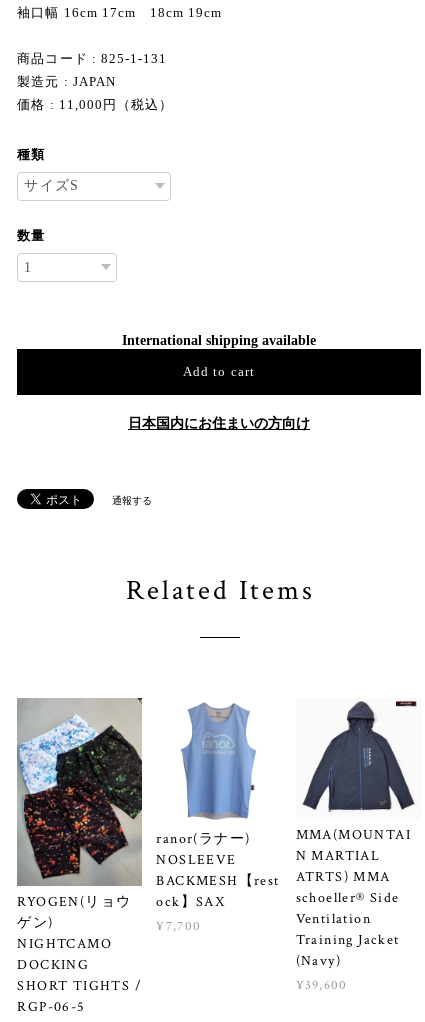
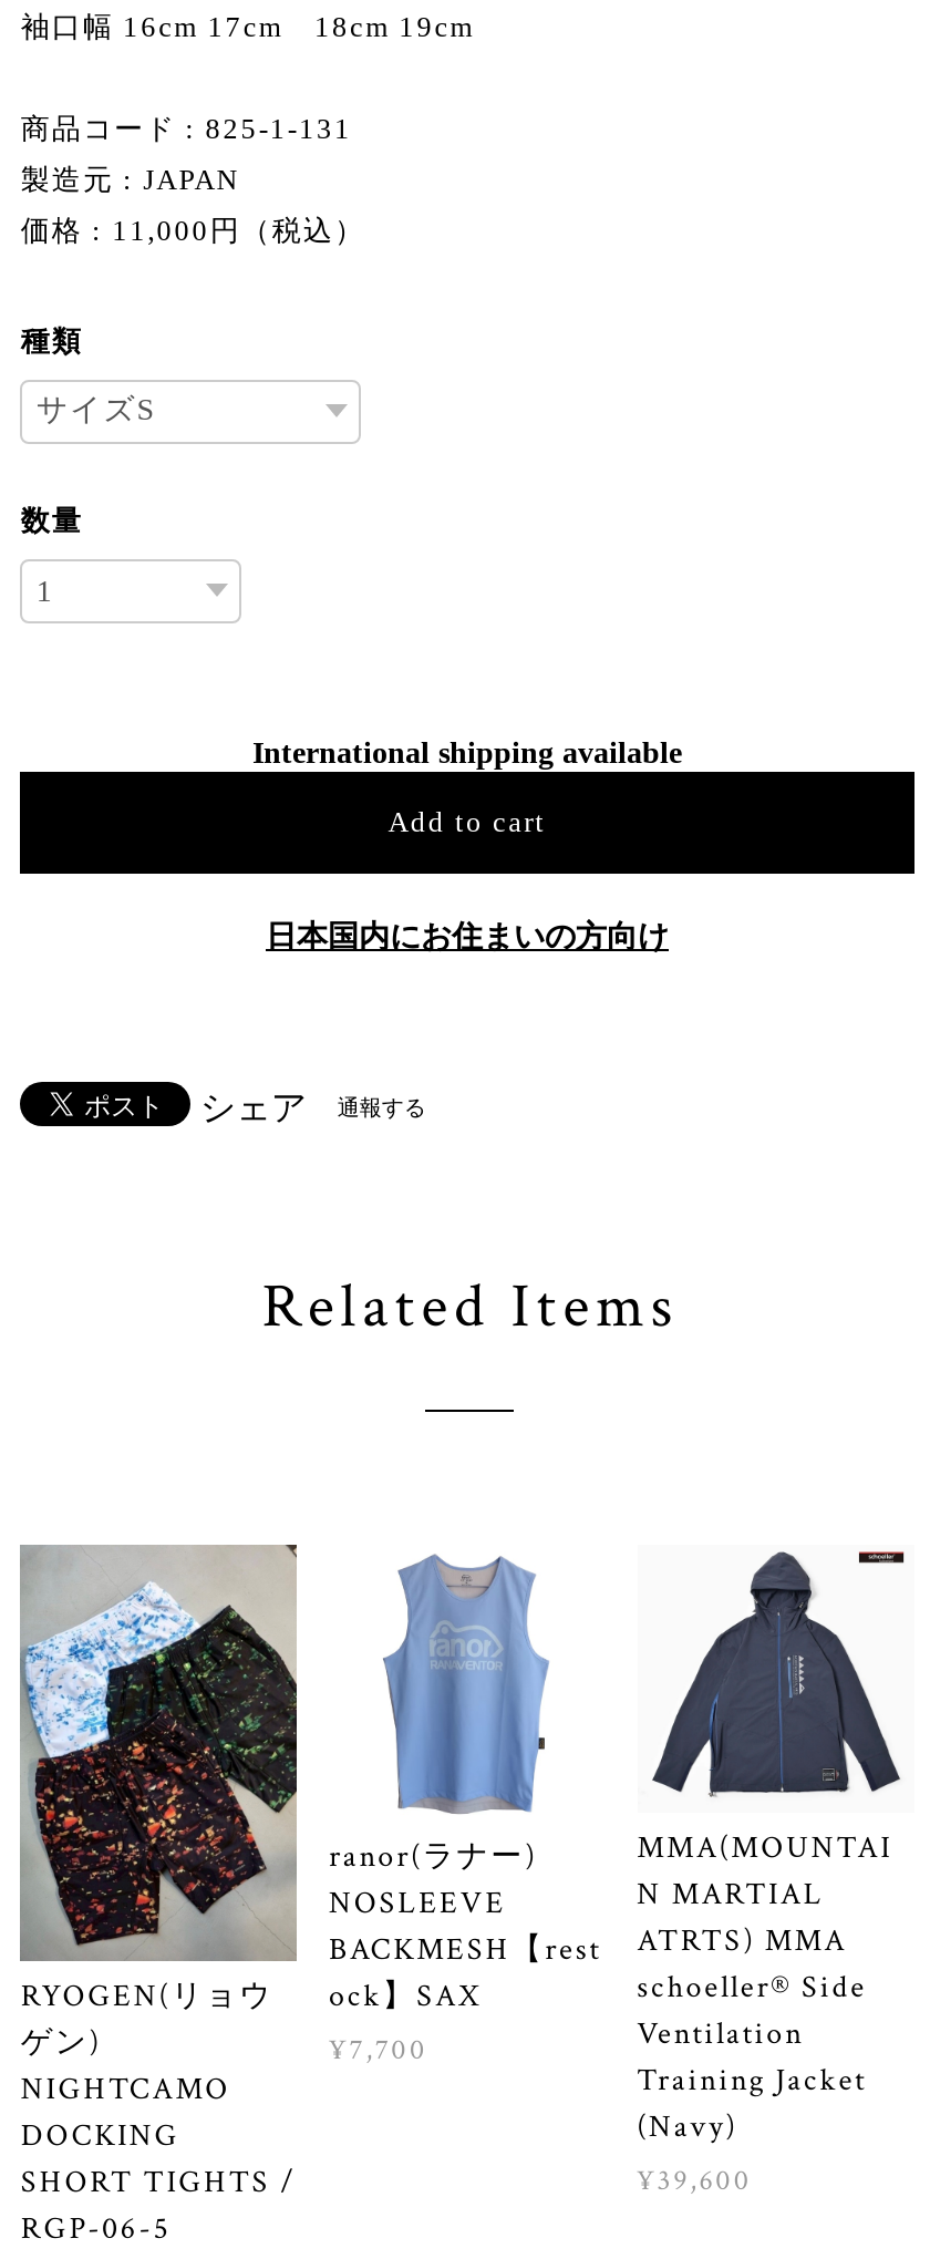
+ シェア
